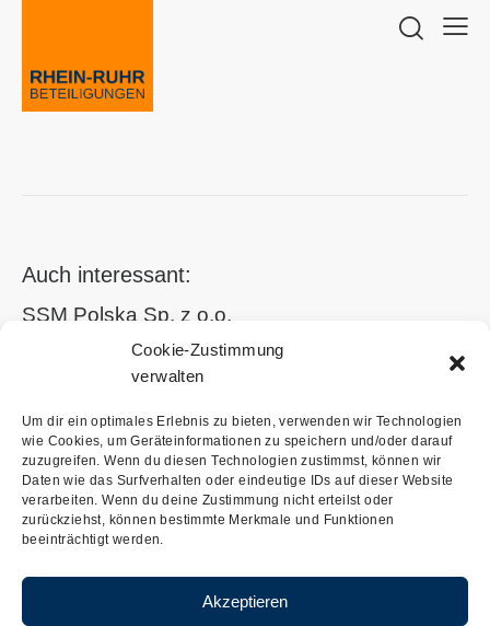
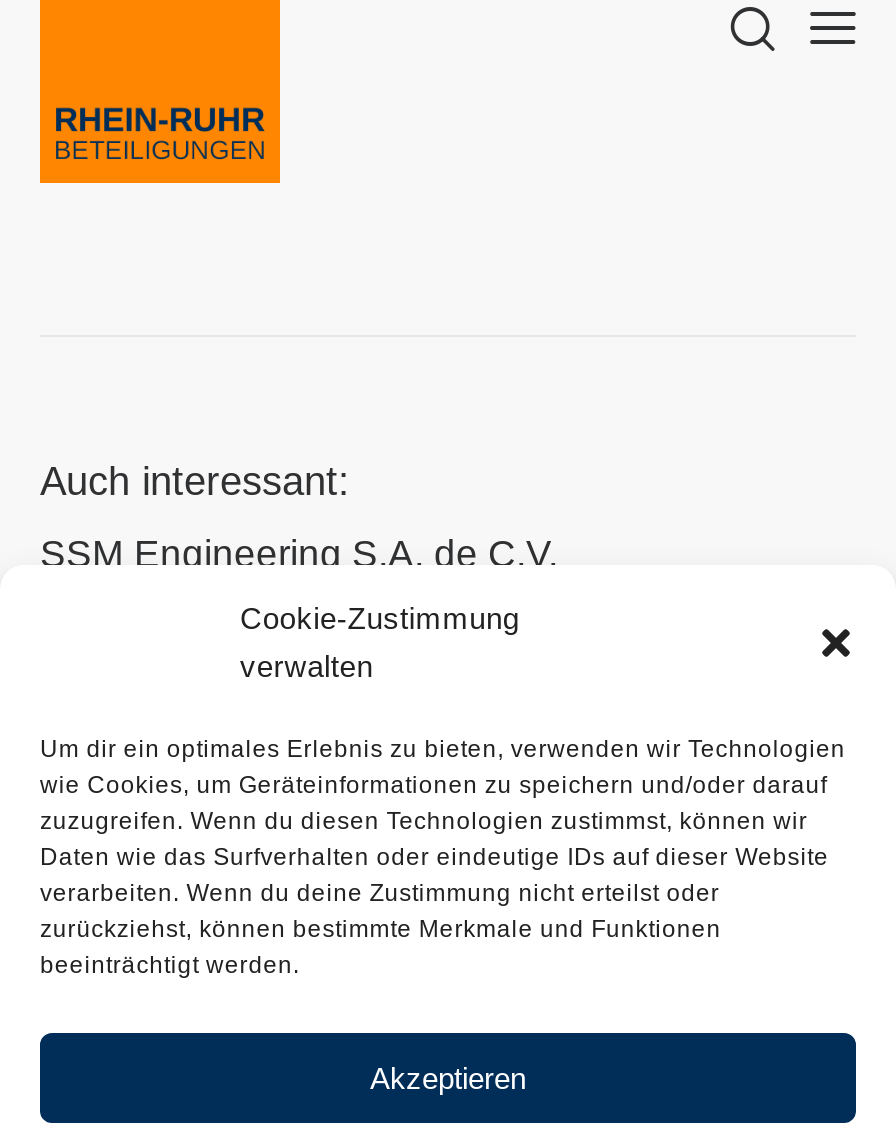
- SSM Polska Sp. z o.o.
+ SSM Engineering S.A. de C.V.
